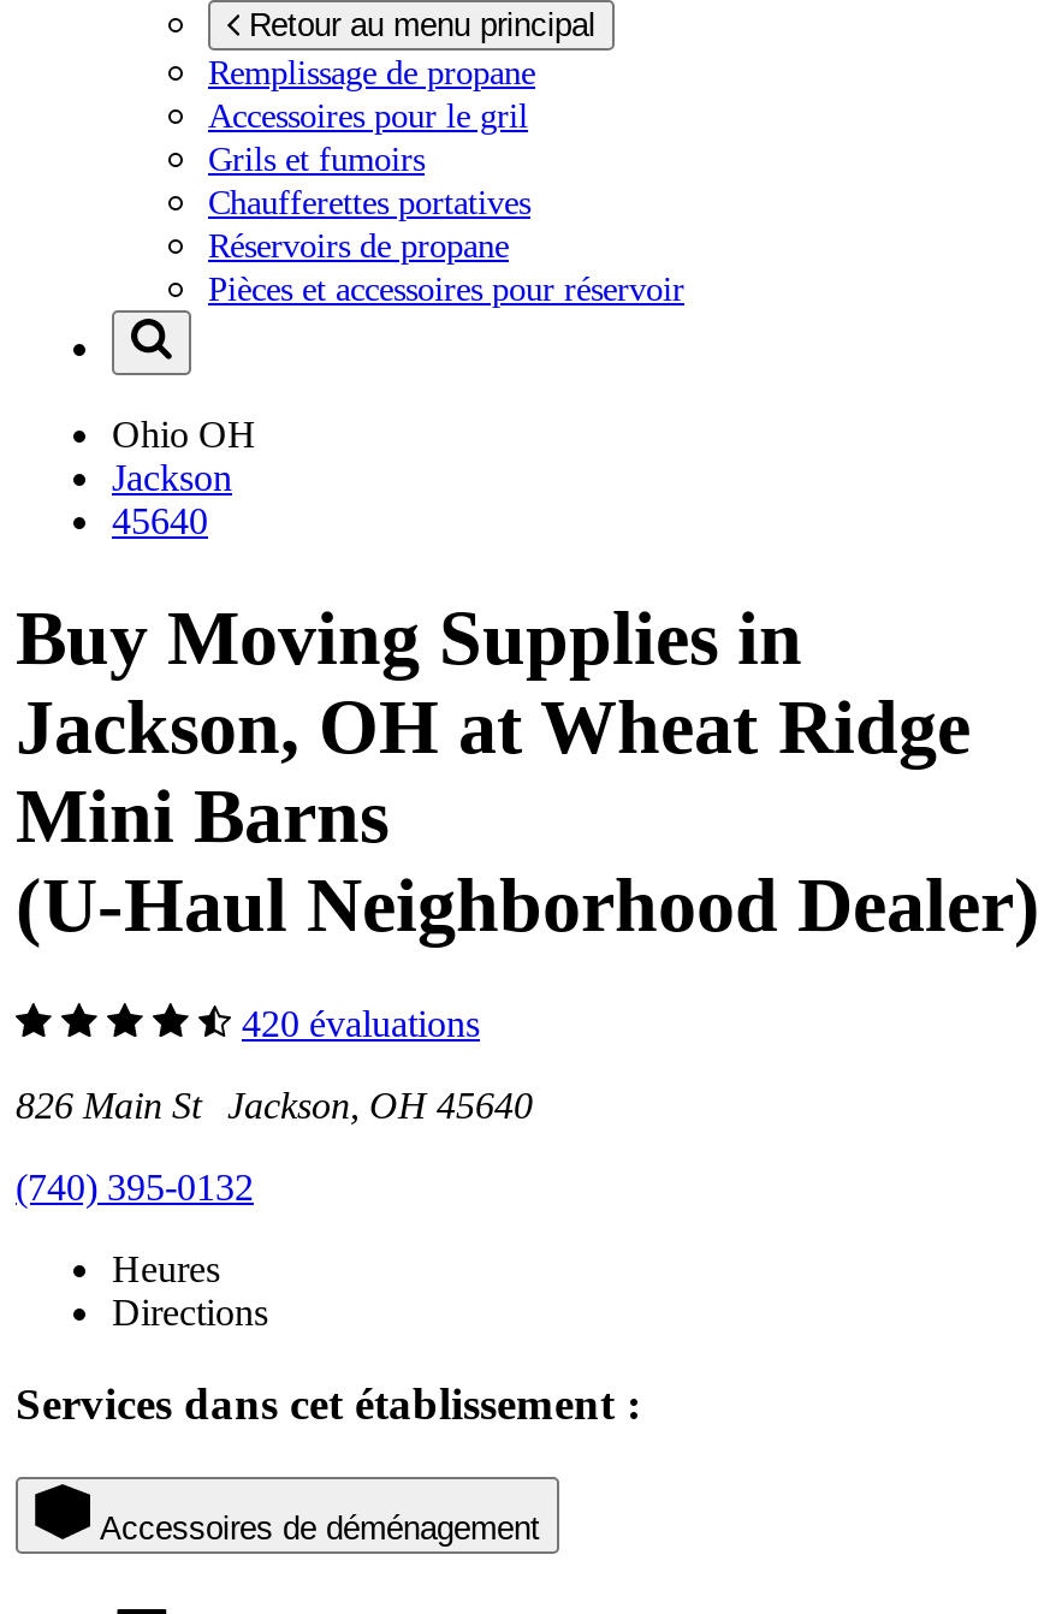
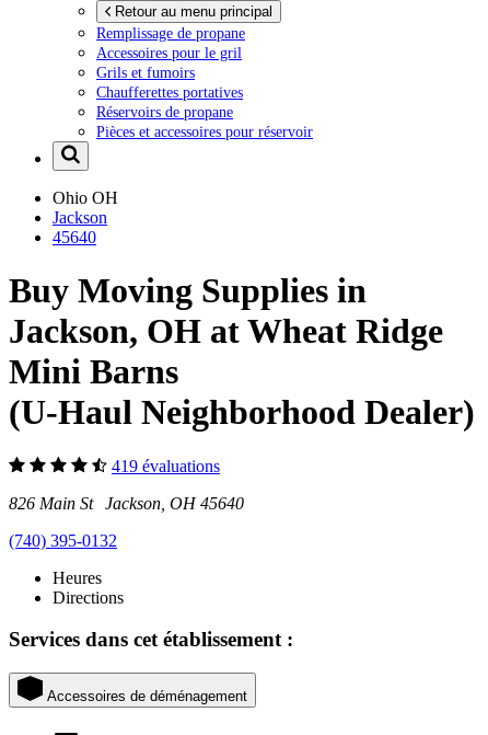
- 420 évaluations
+ 419 évaluations
